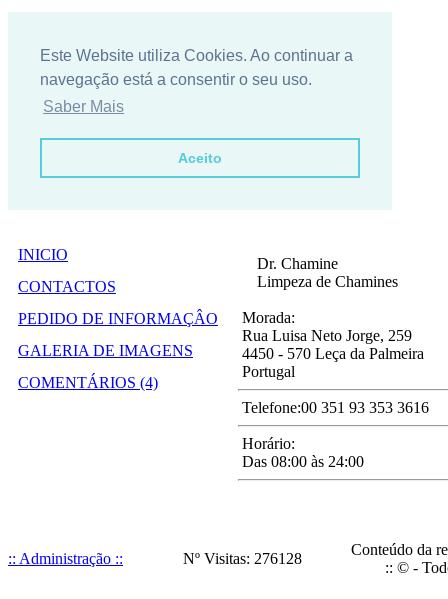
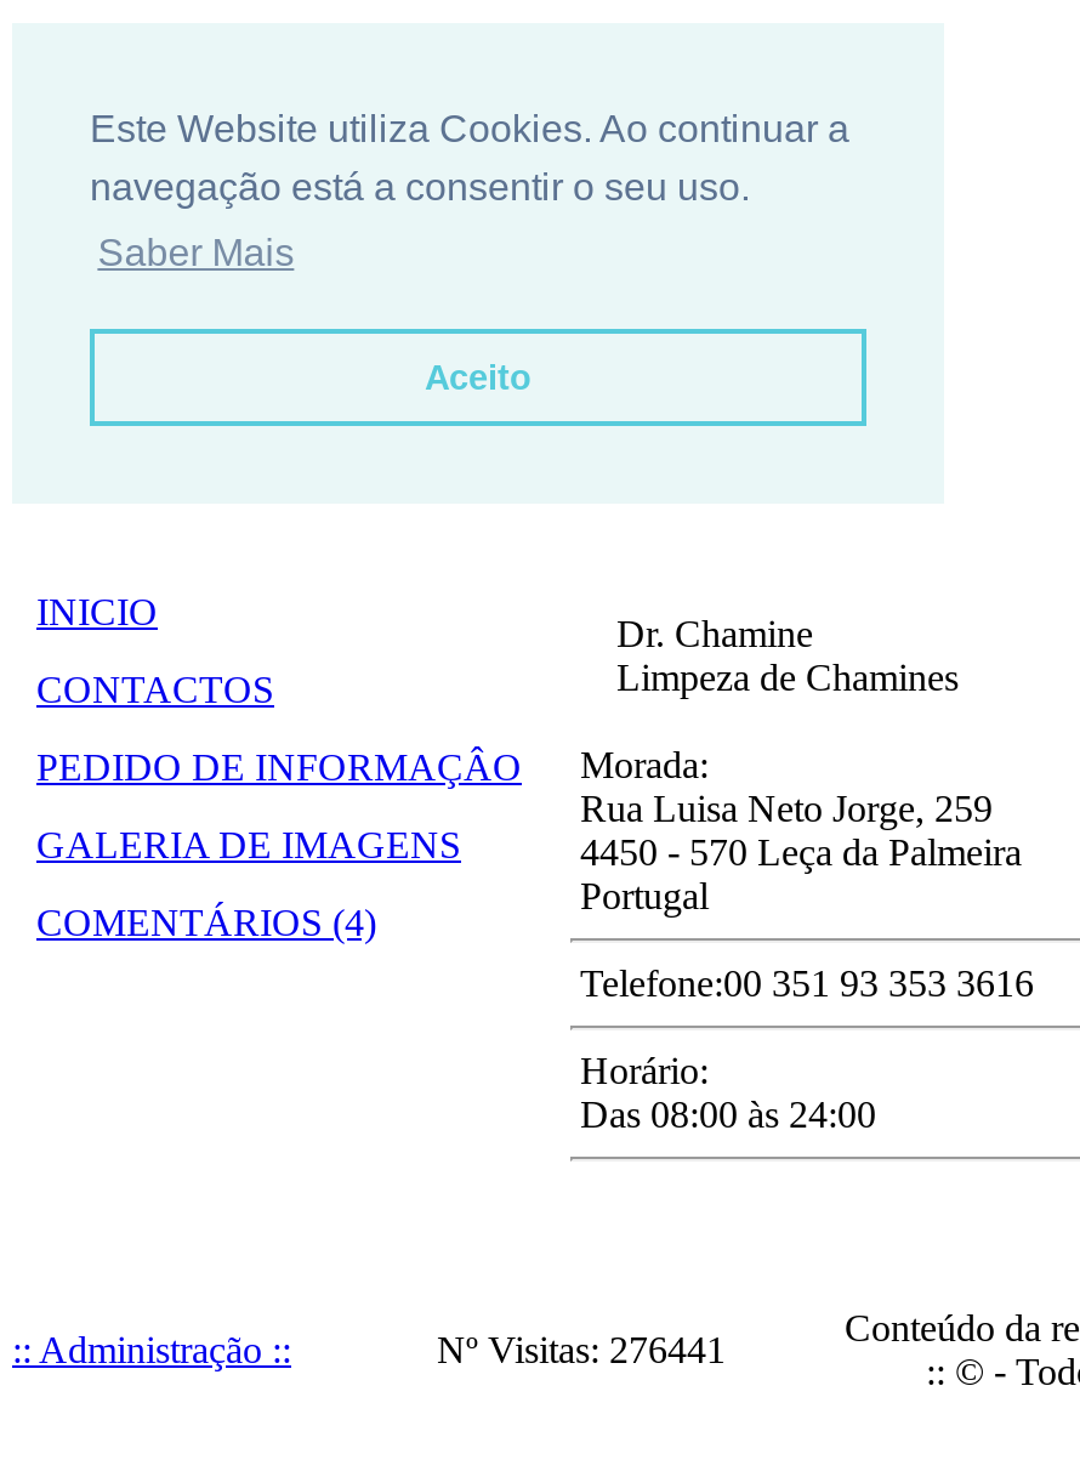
- Nº Visitas: 276128
+ Nº Visitas: 276441
